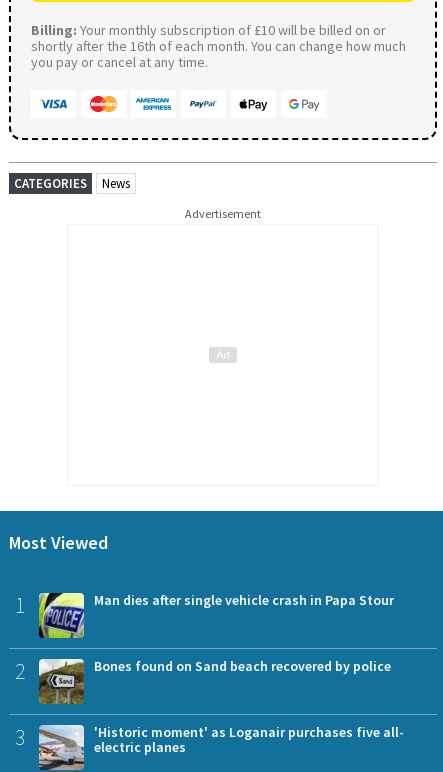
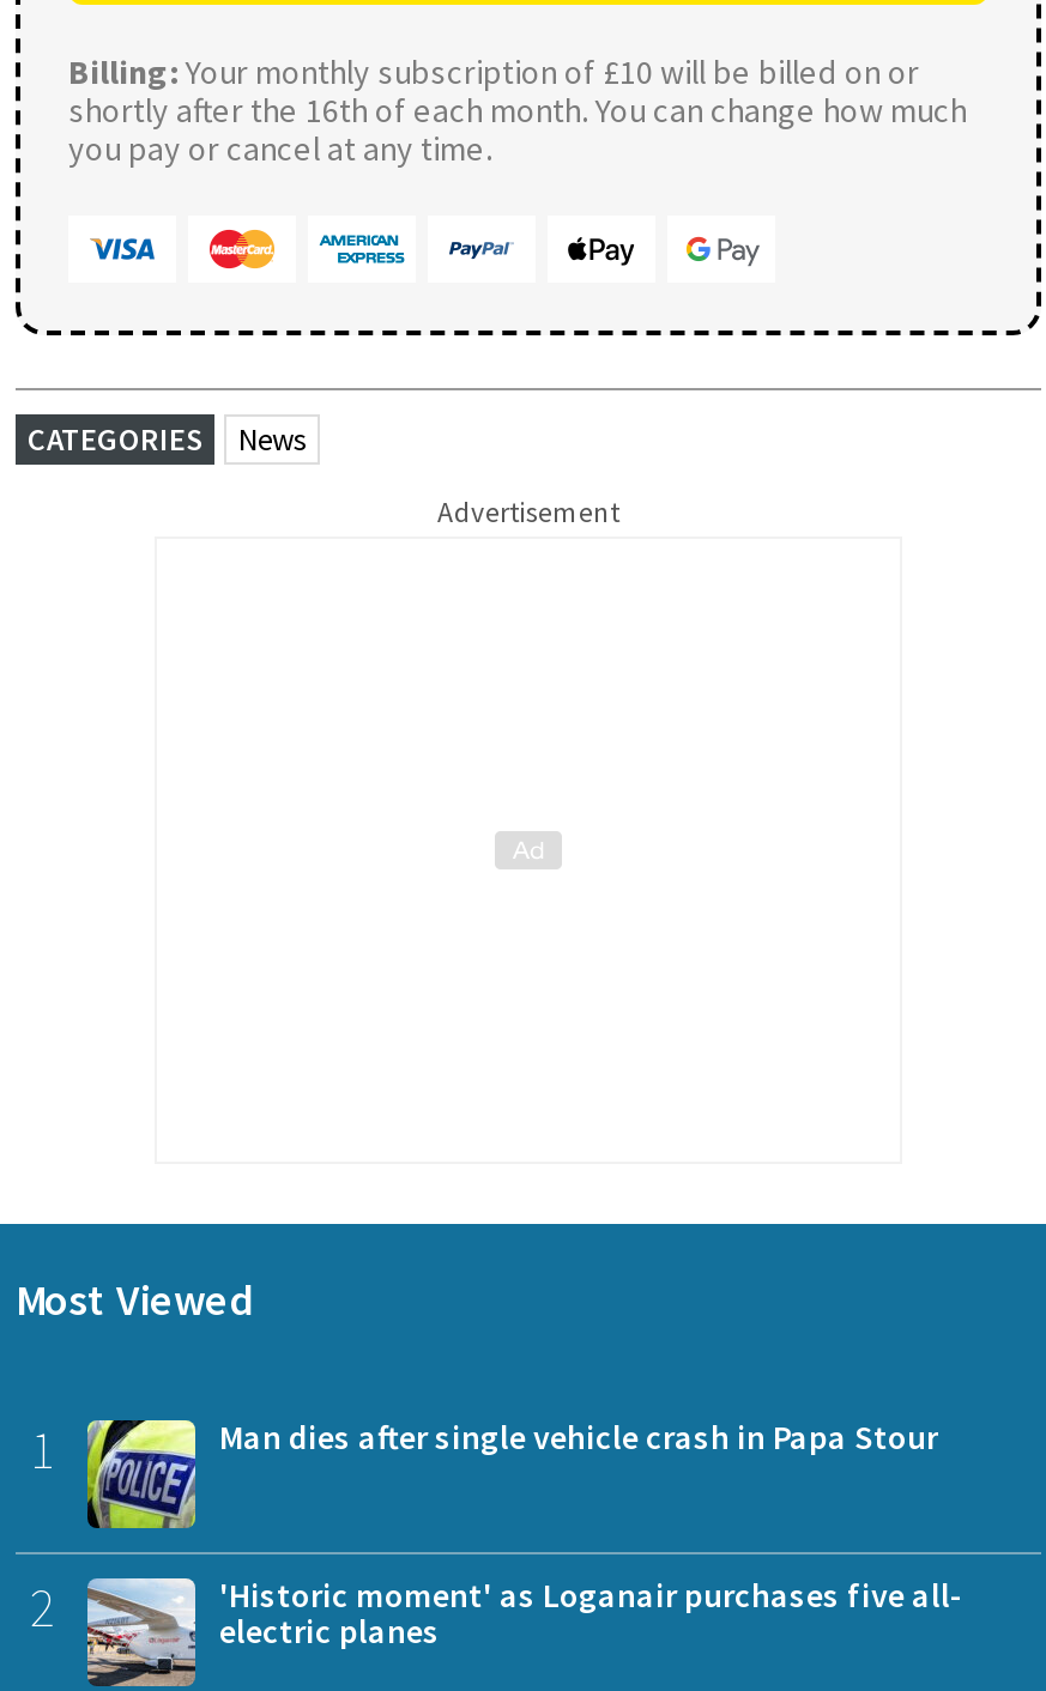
- [image]
- Bones found on Sand beach recovered by police
- 3
